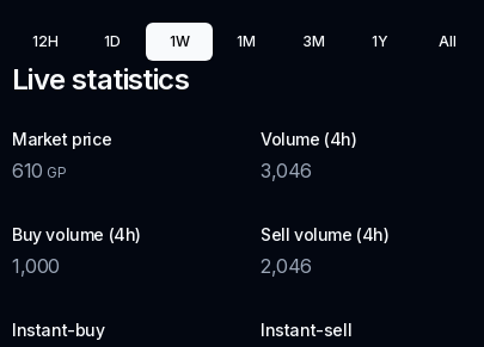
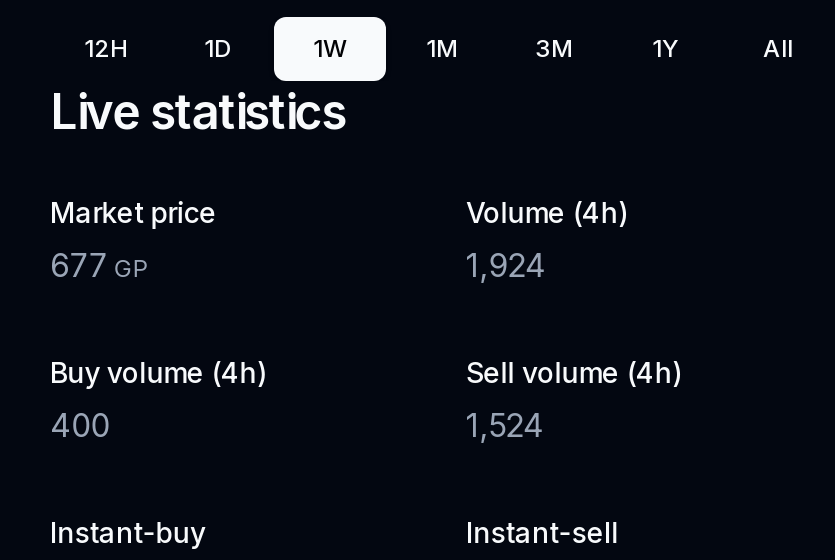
- 610 GP
+ 677 GP

- 3,046
+ 1,924

- 1,000
+ 400

- 2,046
+ 1,524
